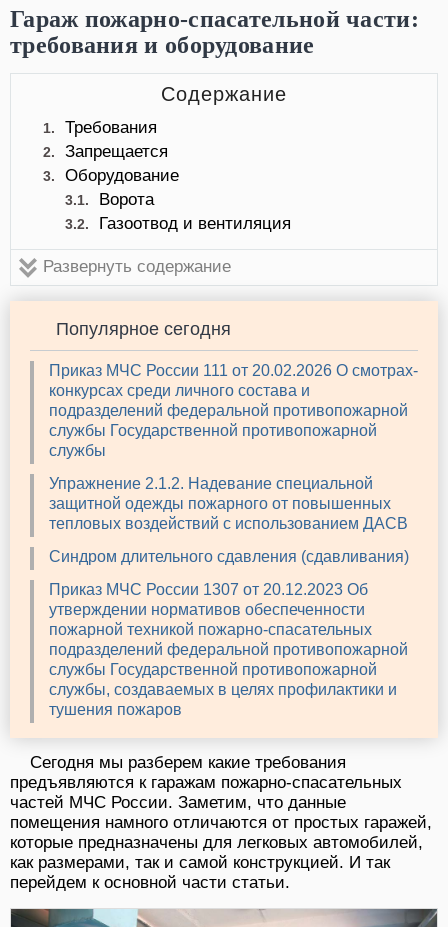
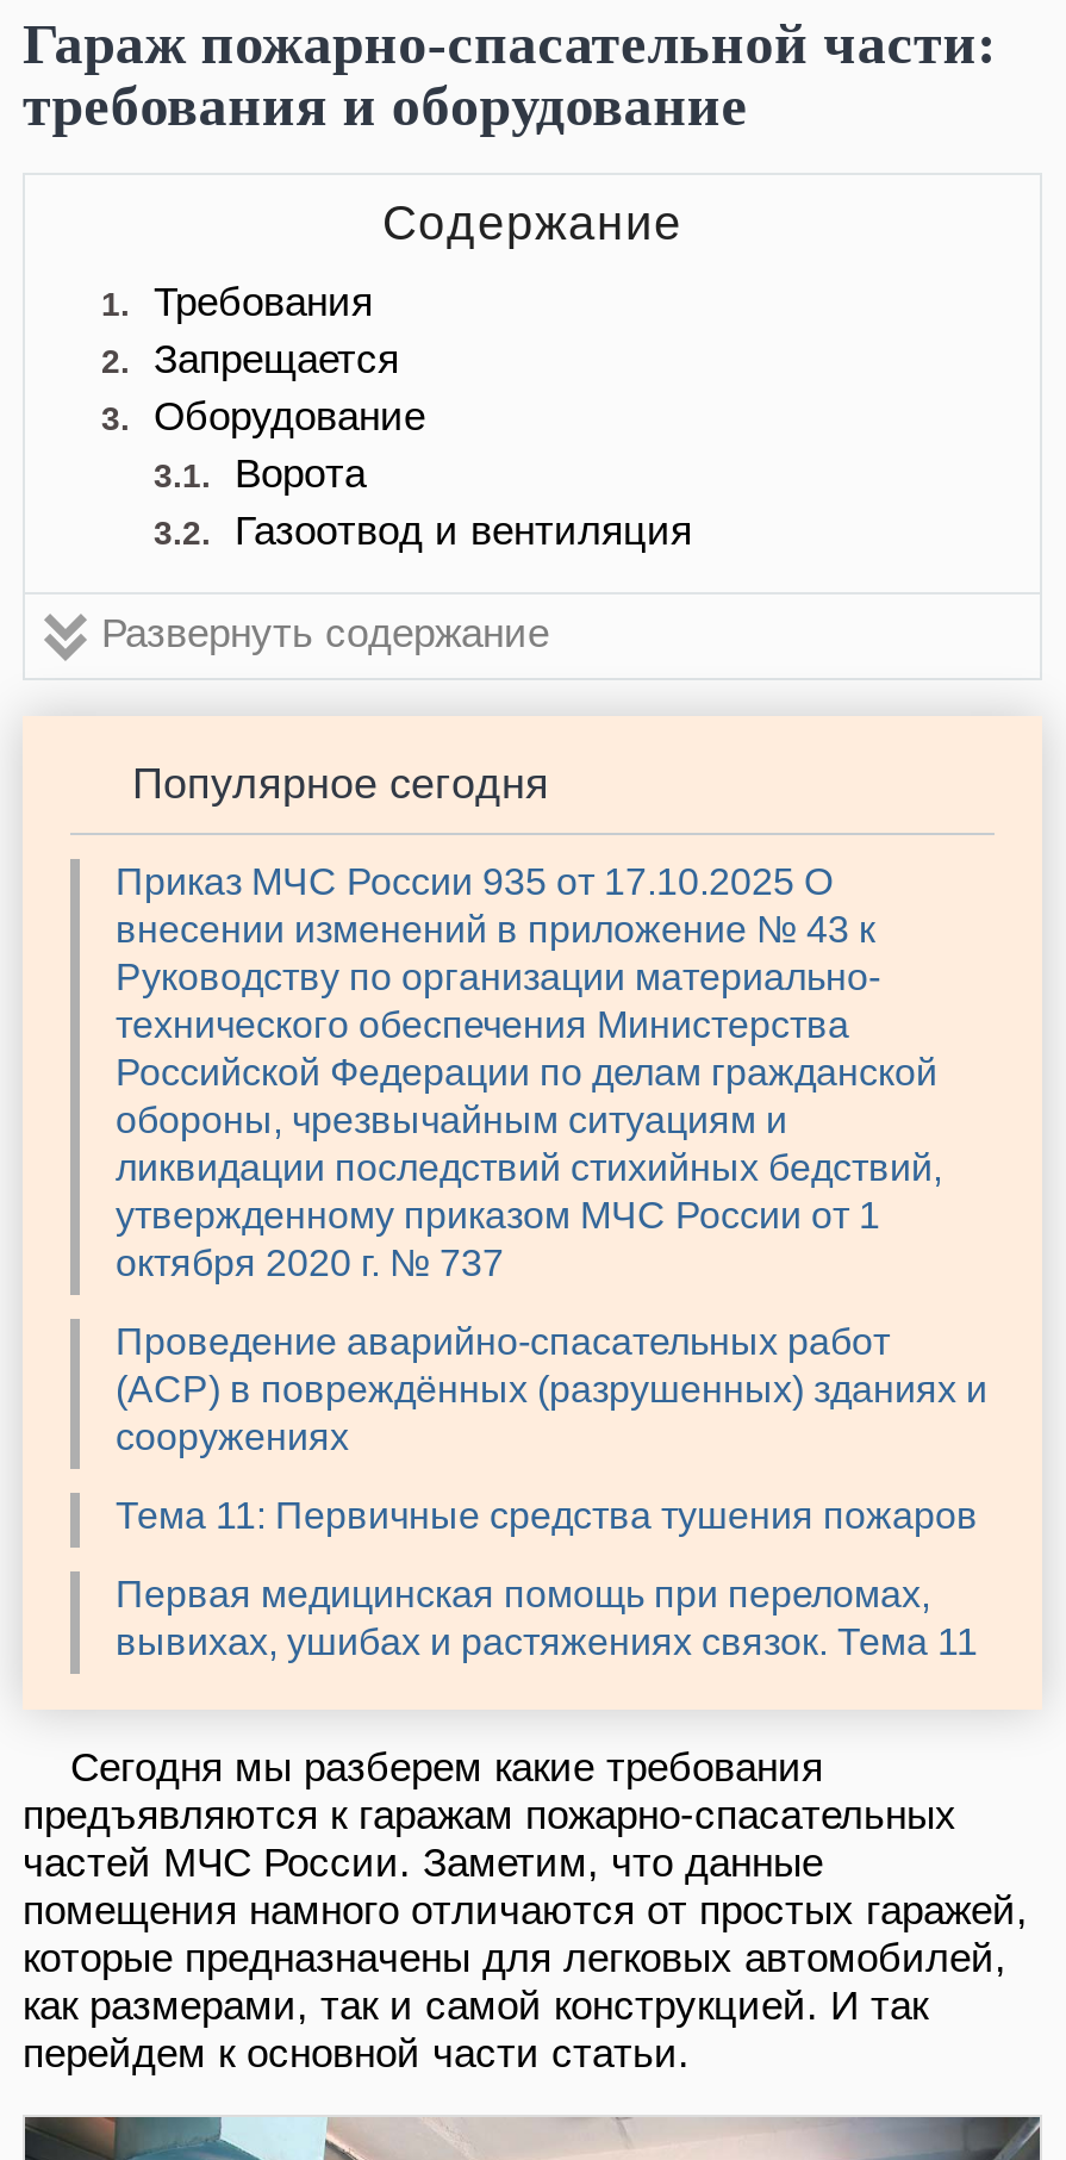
- Приказ МЧС России 111 от 20.02.2026 О смотрах-
- конкурсах среди личного состава и
- подразделений федеральной противопожарной
- службы Государственной противопожарной
- службы
+ Приказ МЧС России 935 от 17.10.2025 О
+ внесении изменений в приложение № 43 к
+ Руководству по организации материально-
+ технического обеспечения Министерства
+ Российской Федерации по делам гражданской
+ обороны, чрезвычайным ситуациям и
+ ликвидации последствий стихийных бедствий,
+ утвержденному приказом МЧС России от 1
+ октября 2020 г. № 737

- Упражнение 2.1.2. Надевание специальной
- защитной одежды пожарного от повышенных
- тепловых воздействий с использованием ДАСВ
+ Проведение аварийно-спасательных работ
+ (АСР) в повреждённых (разрушенных) зданиях и
+ сооружениях

- Синдром длительного сдавления (сдавливания)
+ Тема 11: Первичные средства тушения пожаров

- Приказ МЧС России 1307 от 20.12.2023 Об
- утверждении нормативов обеспеченности
- пожарной техникой пожарно-спасательных
- подразделений федеральной противопожарной
- службы Государственной противопожарной
- службы, создаваемых в целях профилактики и
- тушения пожаров
+ Первая медицинская помощь при переломах,
+ вывихах, ушибах и растяжениях связок. Тема 11
